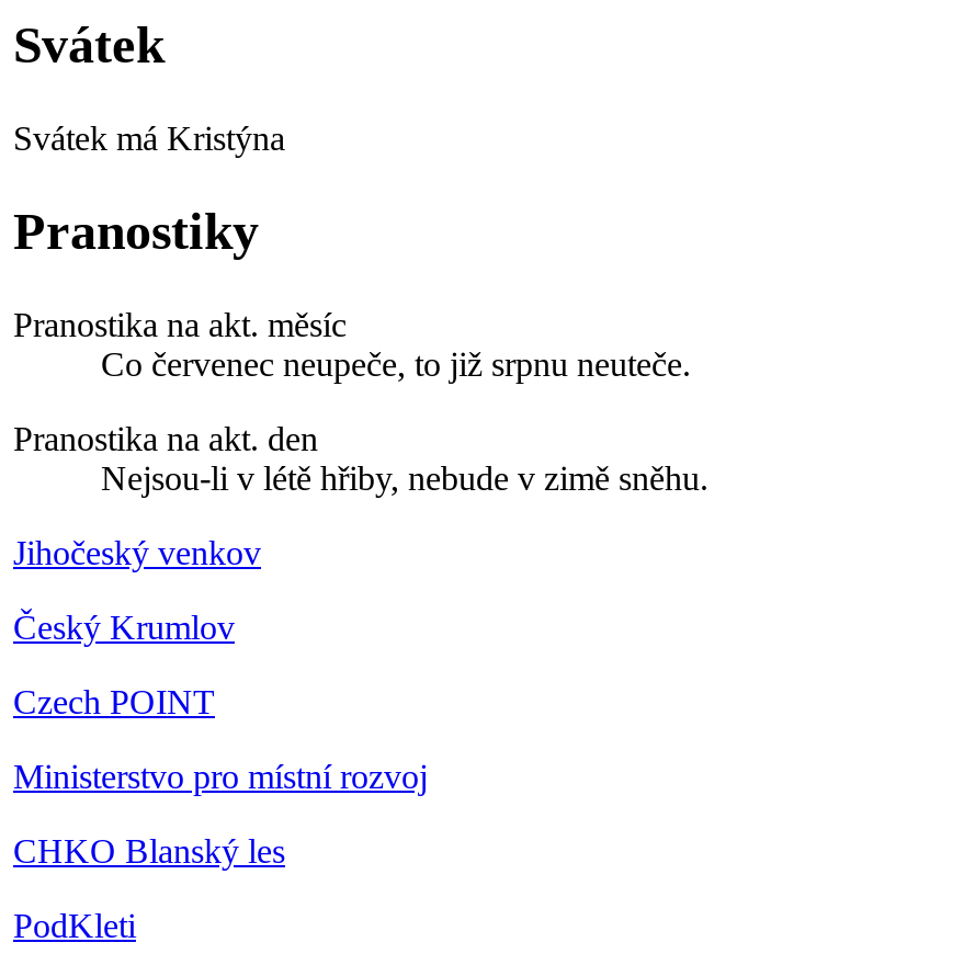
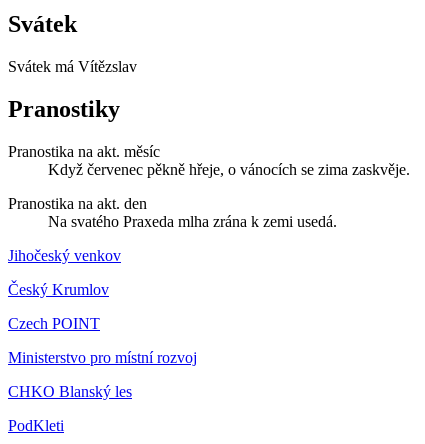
- Svátek má Kristýna
+ Svátek má Vítězslav

- Co červenec neupeče, to již srpnu neuteče.
+ Když červenec pěkně hřeje, o vánocích se zima zaskvěje.

- Nejsou-li v létě hřiby, nebude v zimě sněhu.
+ Na svatého Praxeda mlha zrána k zemi usedá.
